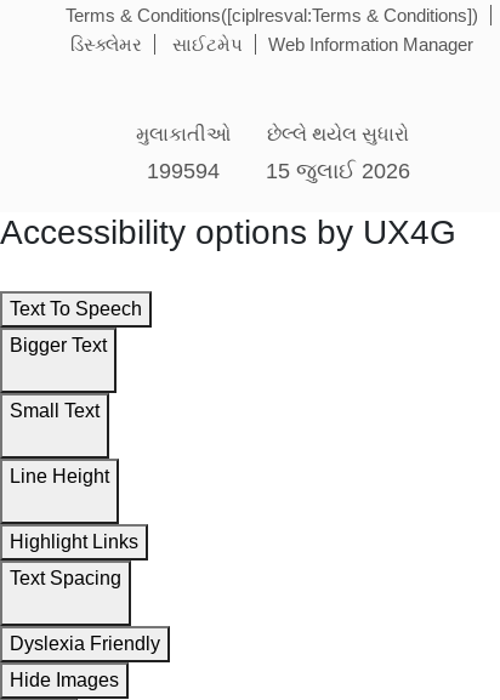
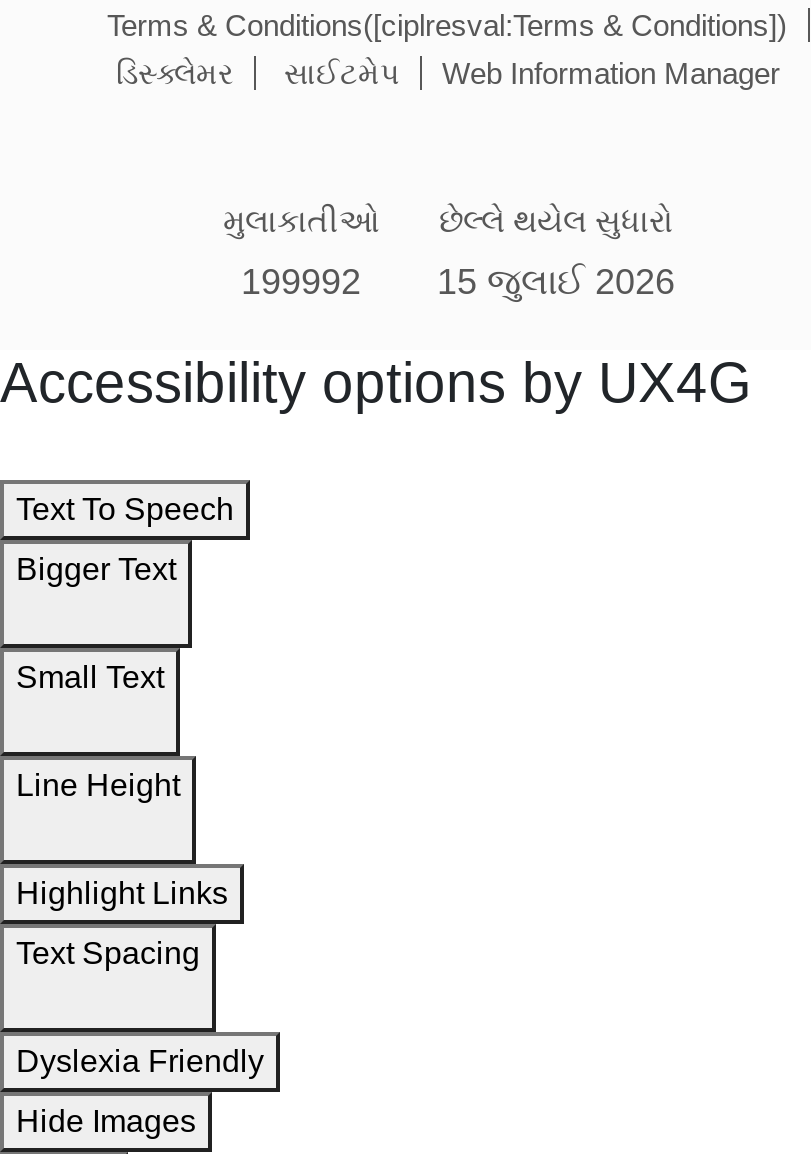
- 199594
+ 199992
